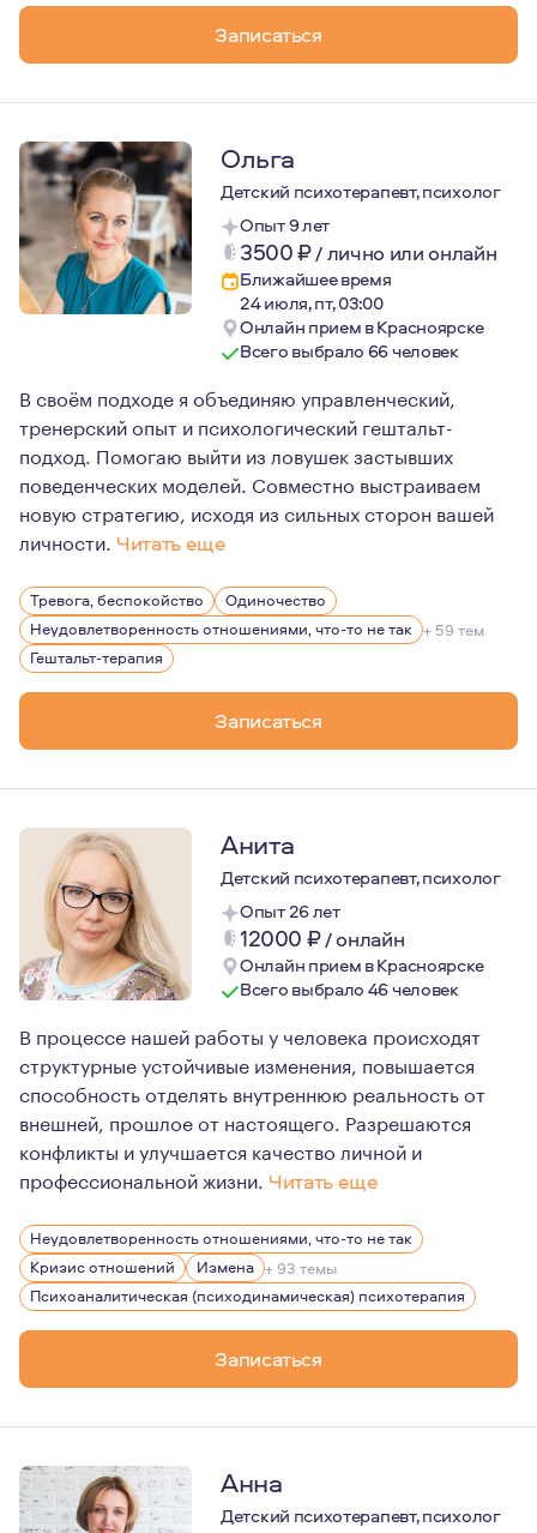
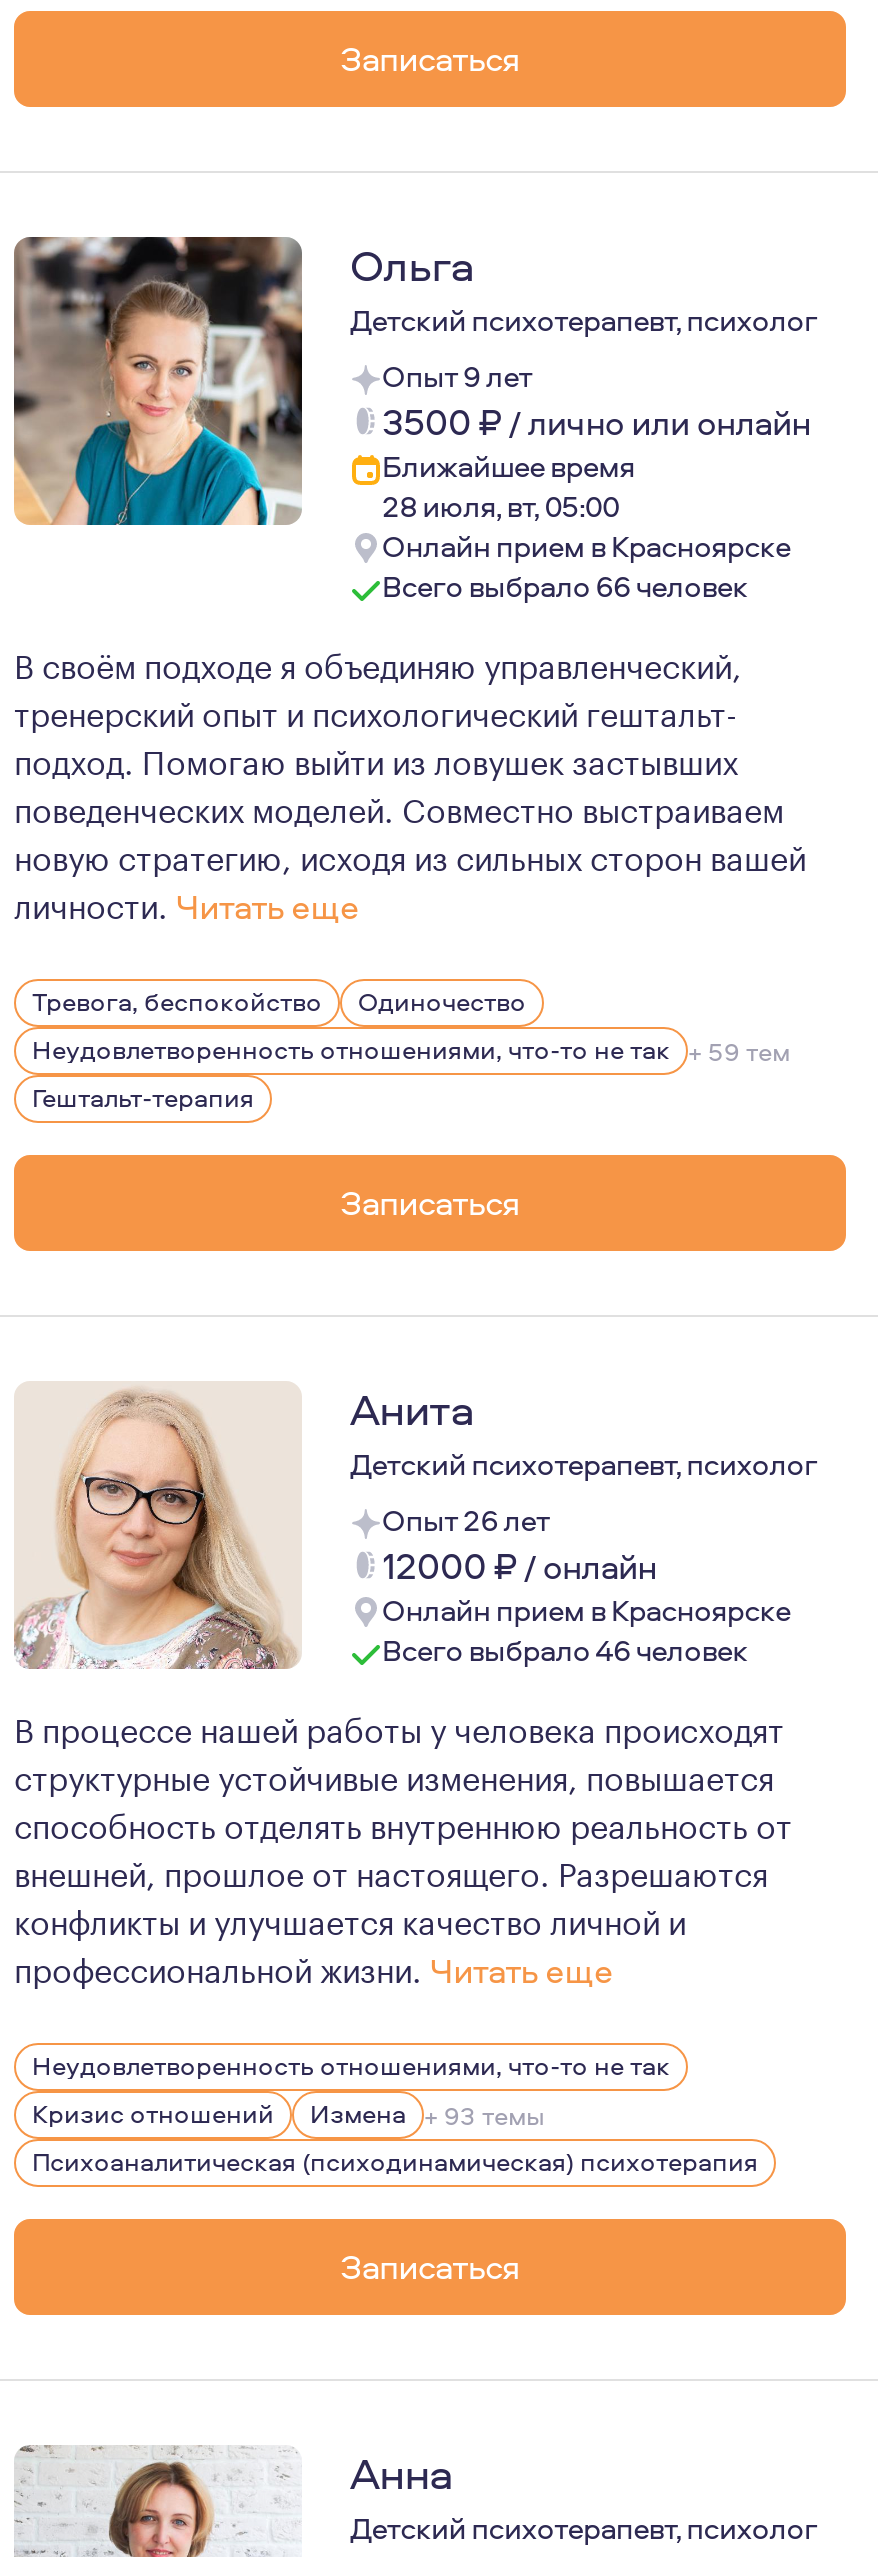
- 24 июля, пт, 03:00
+ 28 июля, вт, 05:00
